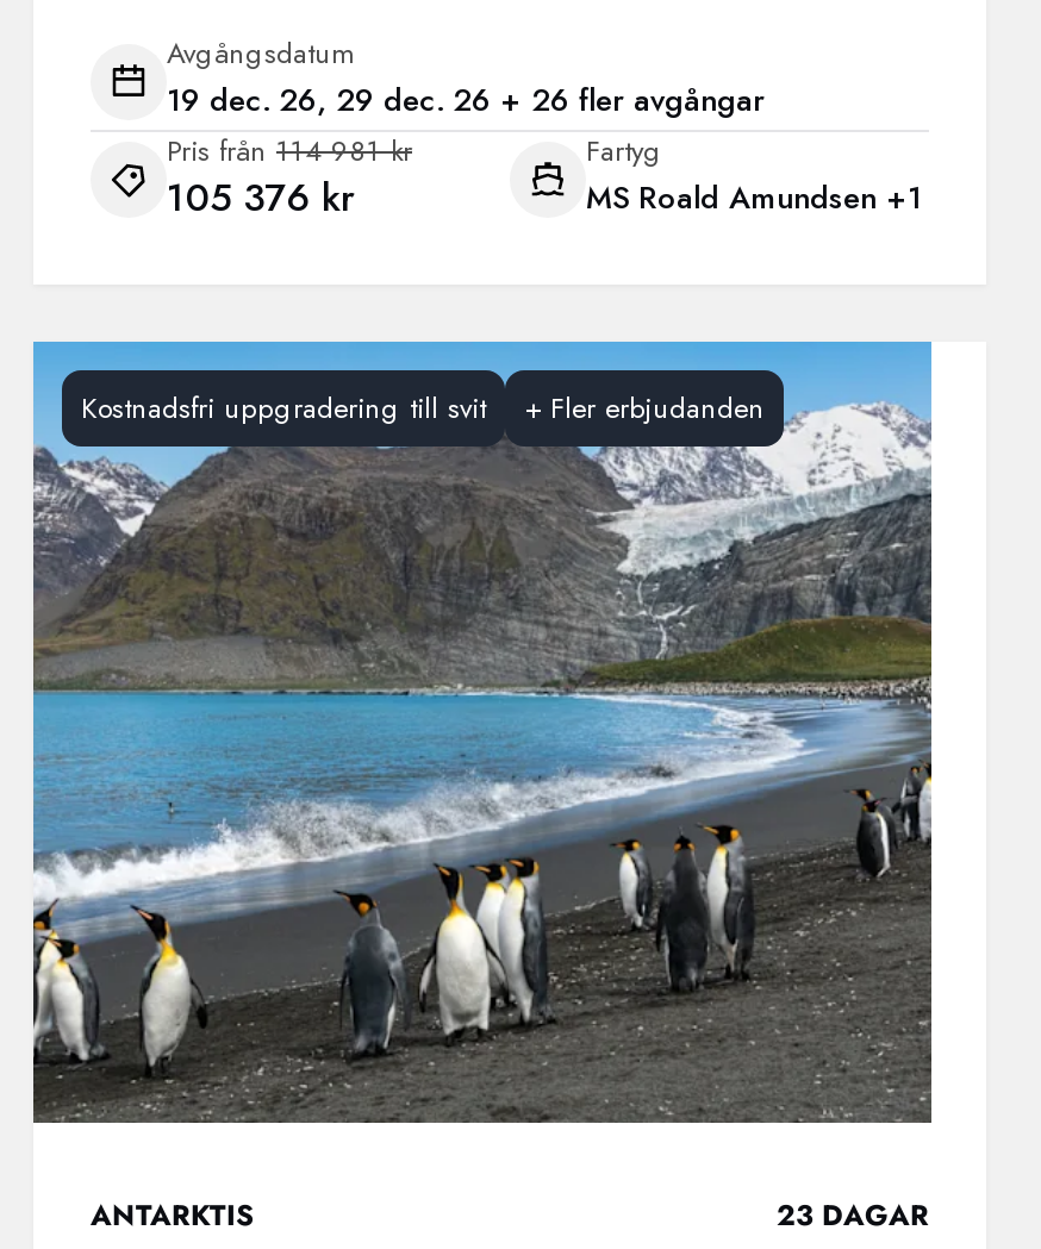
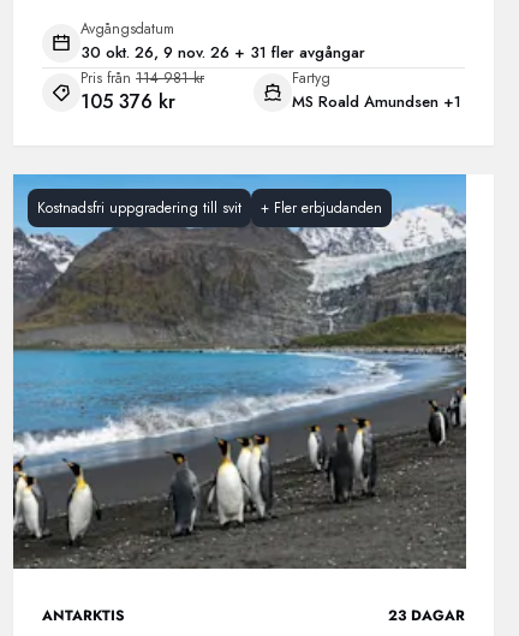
- 19 dec. 26, 29 dec. 26 + 26 fler avgångar
+ 30 okt. 26, 9 nov. 26 + 31 fler avgångar
